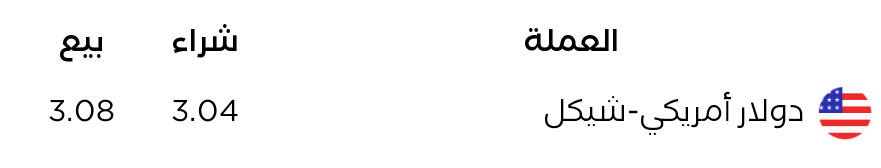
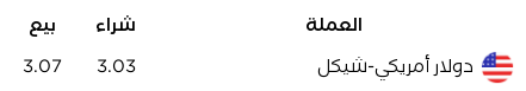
- 3.08
+ 3.07

- 3.04
+ 3.03
